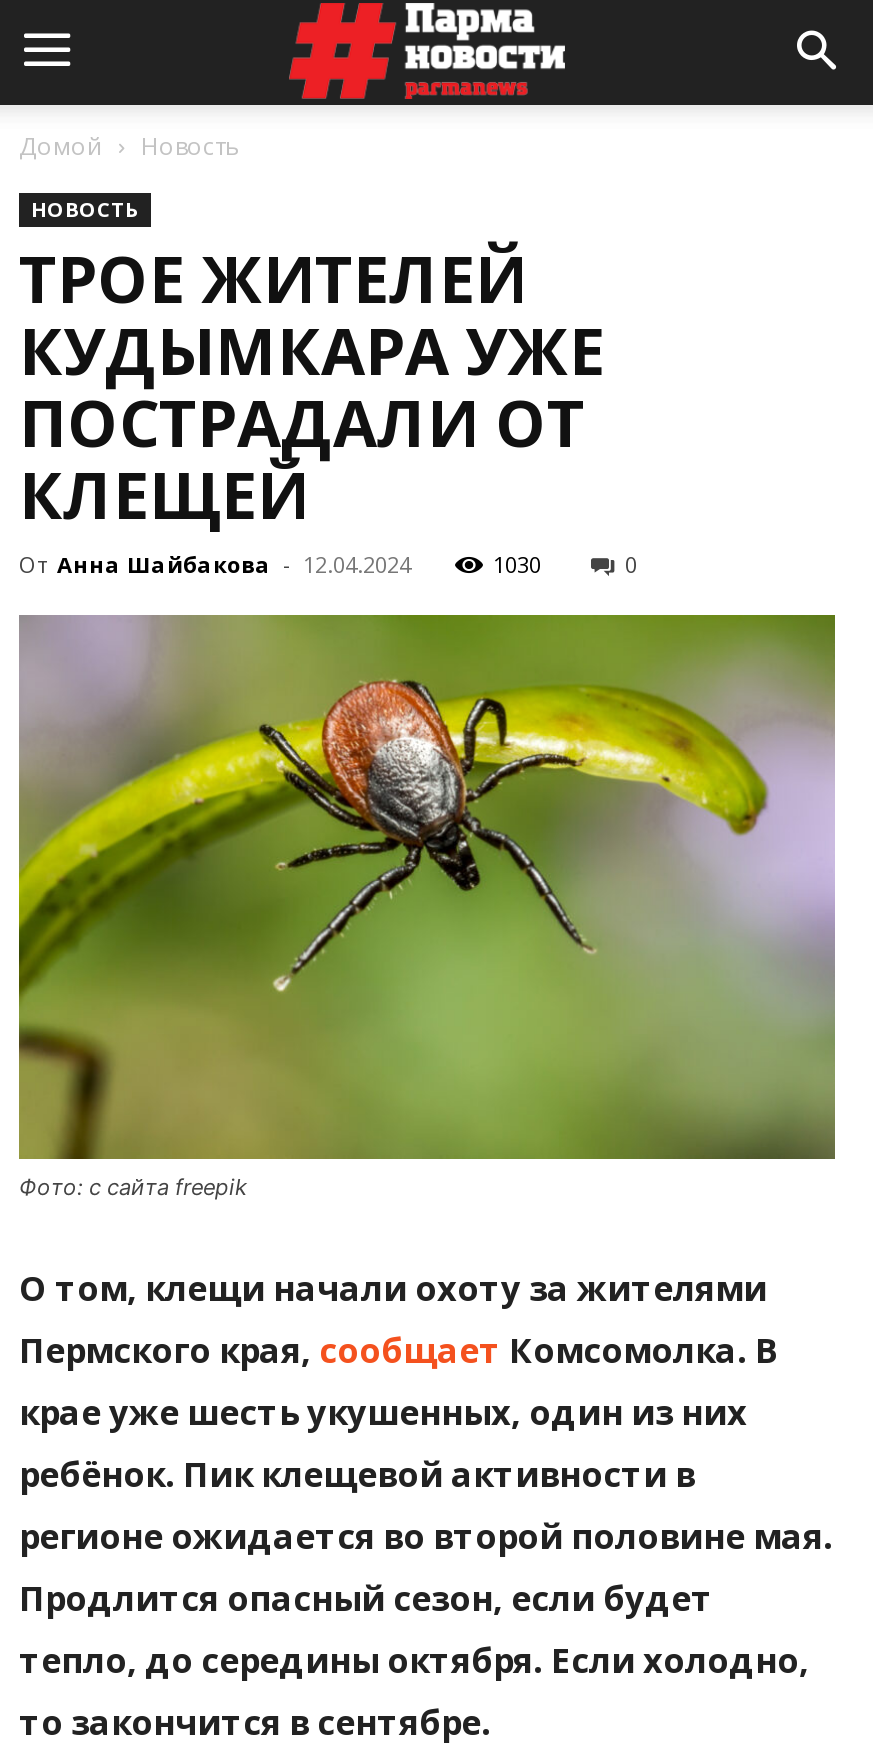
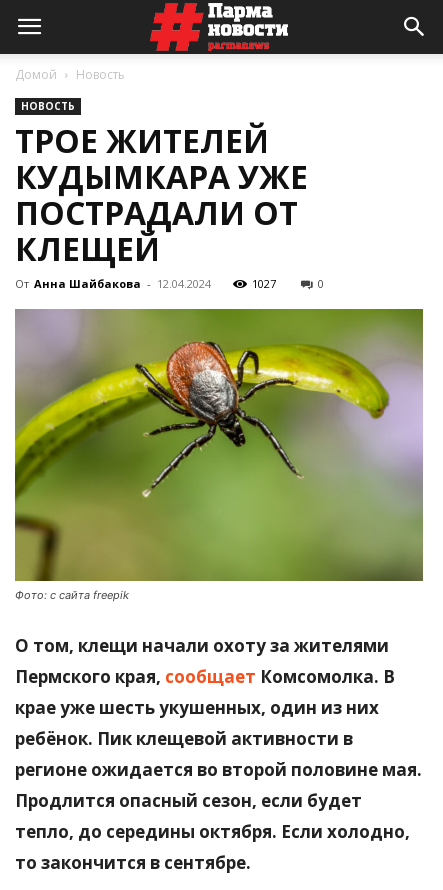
- 1030
+ 1027
